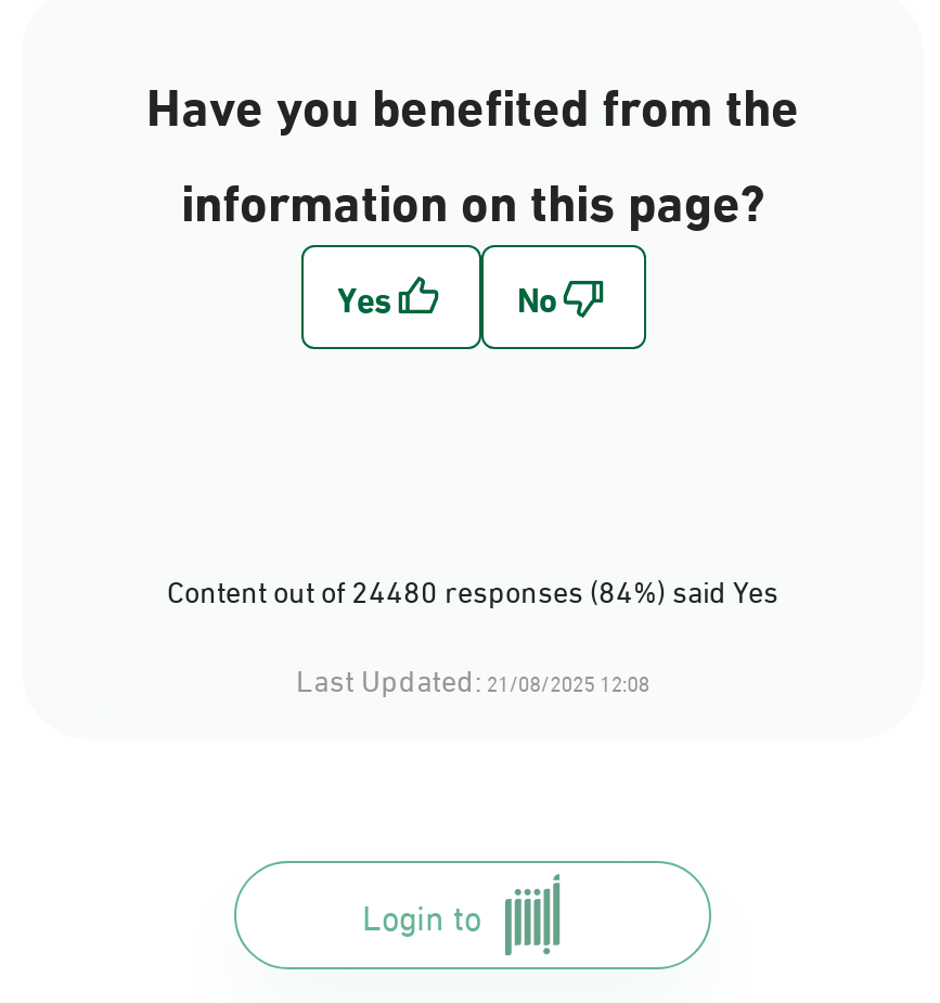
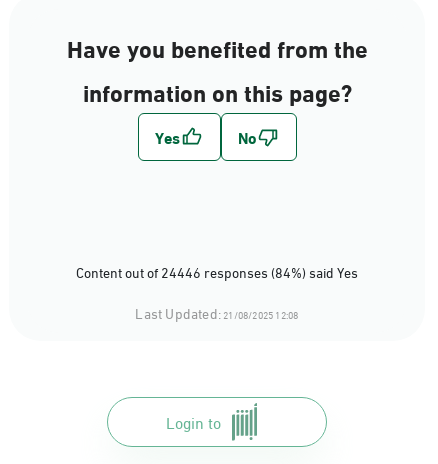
- Content out of 24480 responses (84%) said Yes
+ Content out of 24446 responses (84%) said Yes
